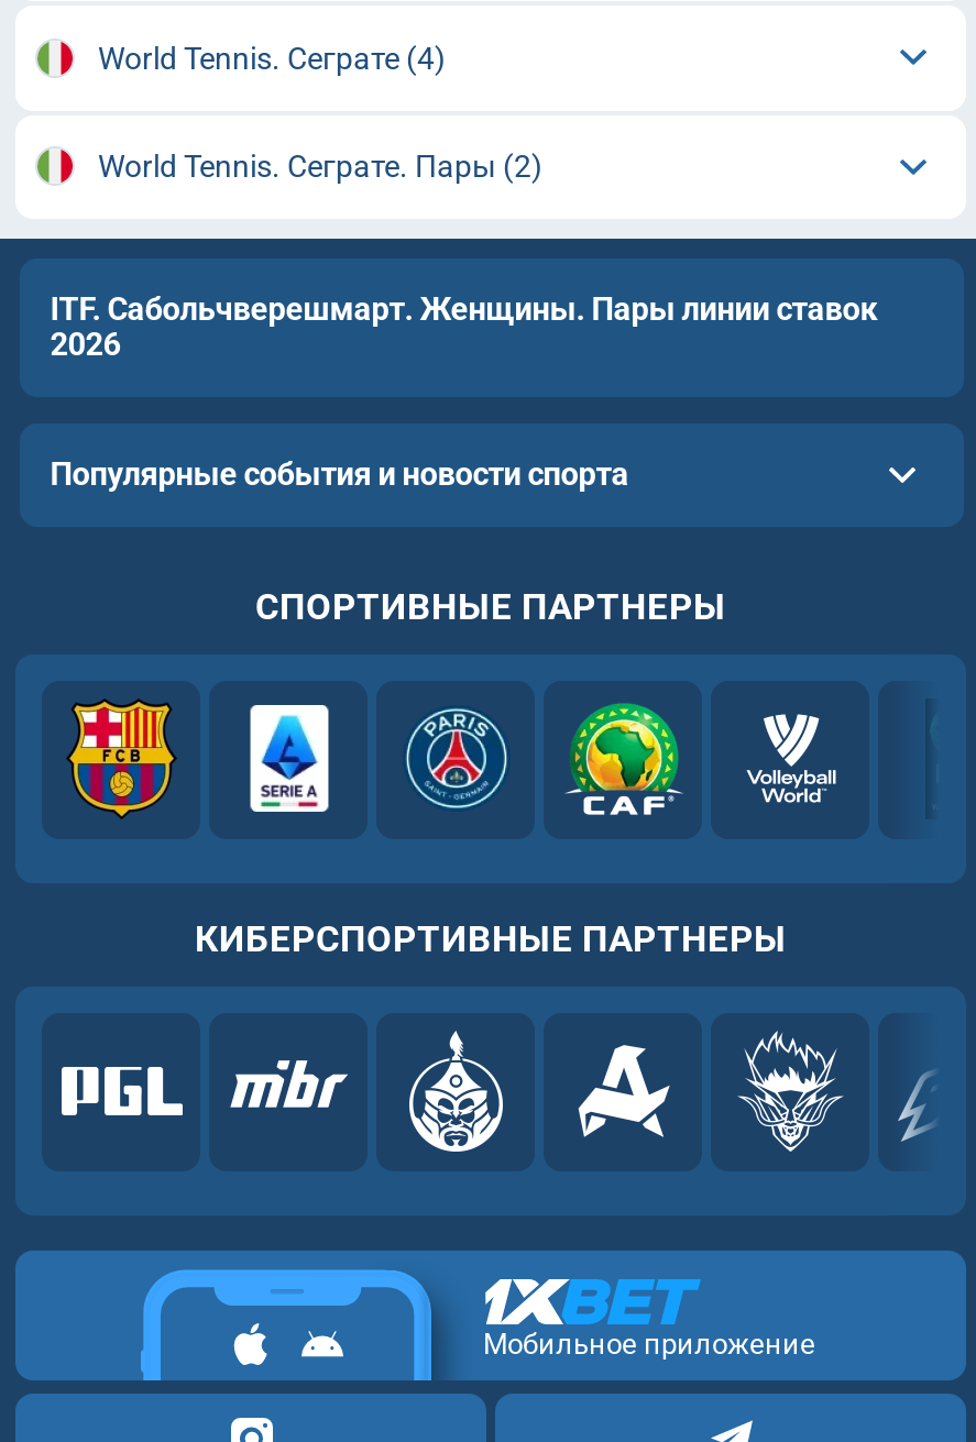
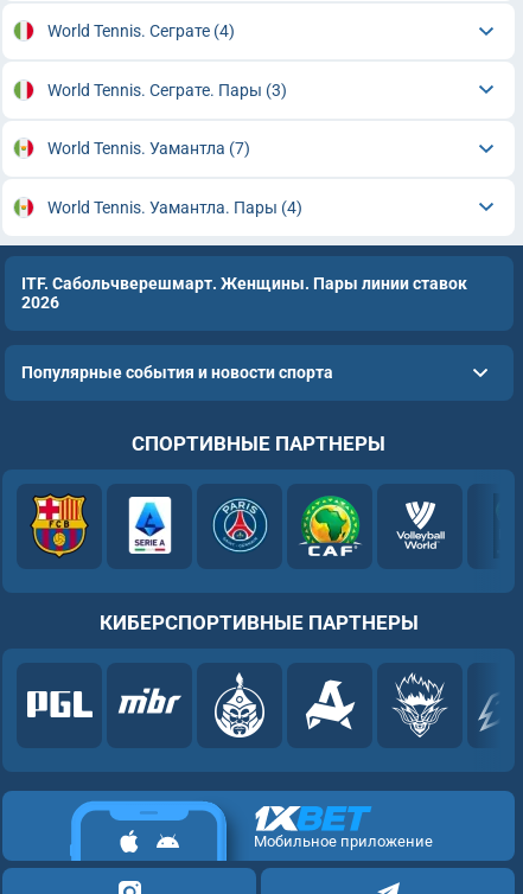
- World Tennis. Сеграте. Пары (2)
+ World Tennis. Сеграте. Пары (3)
+ World Tennis. Уамантла (7)
+ World Tennis. Уамантла. Пары (4)
